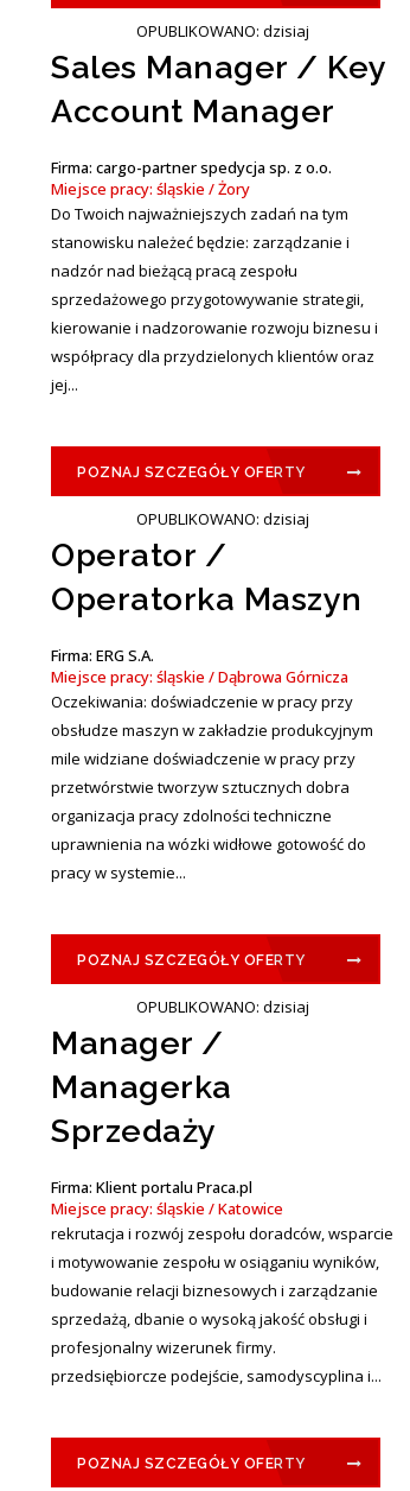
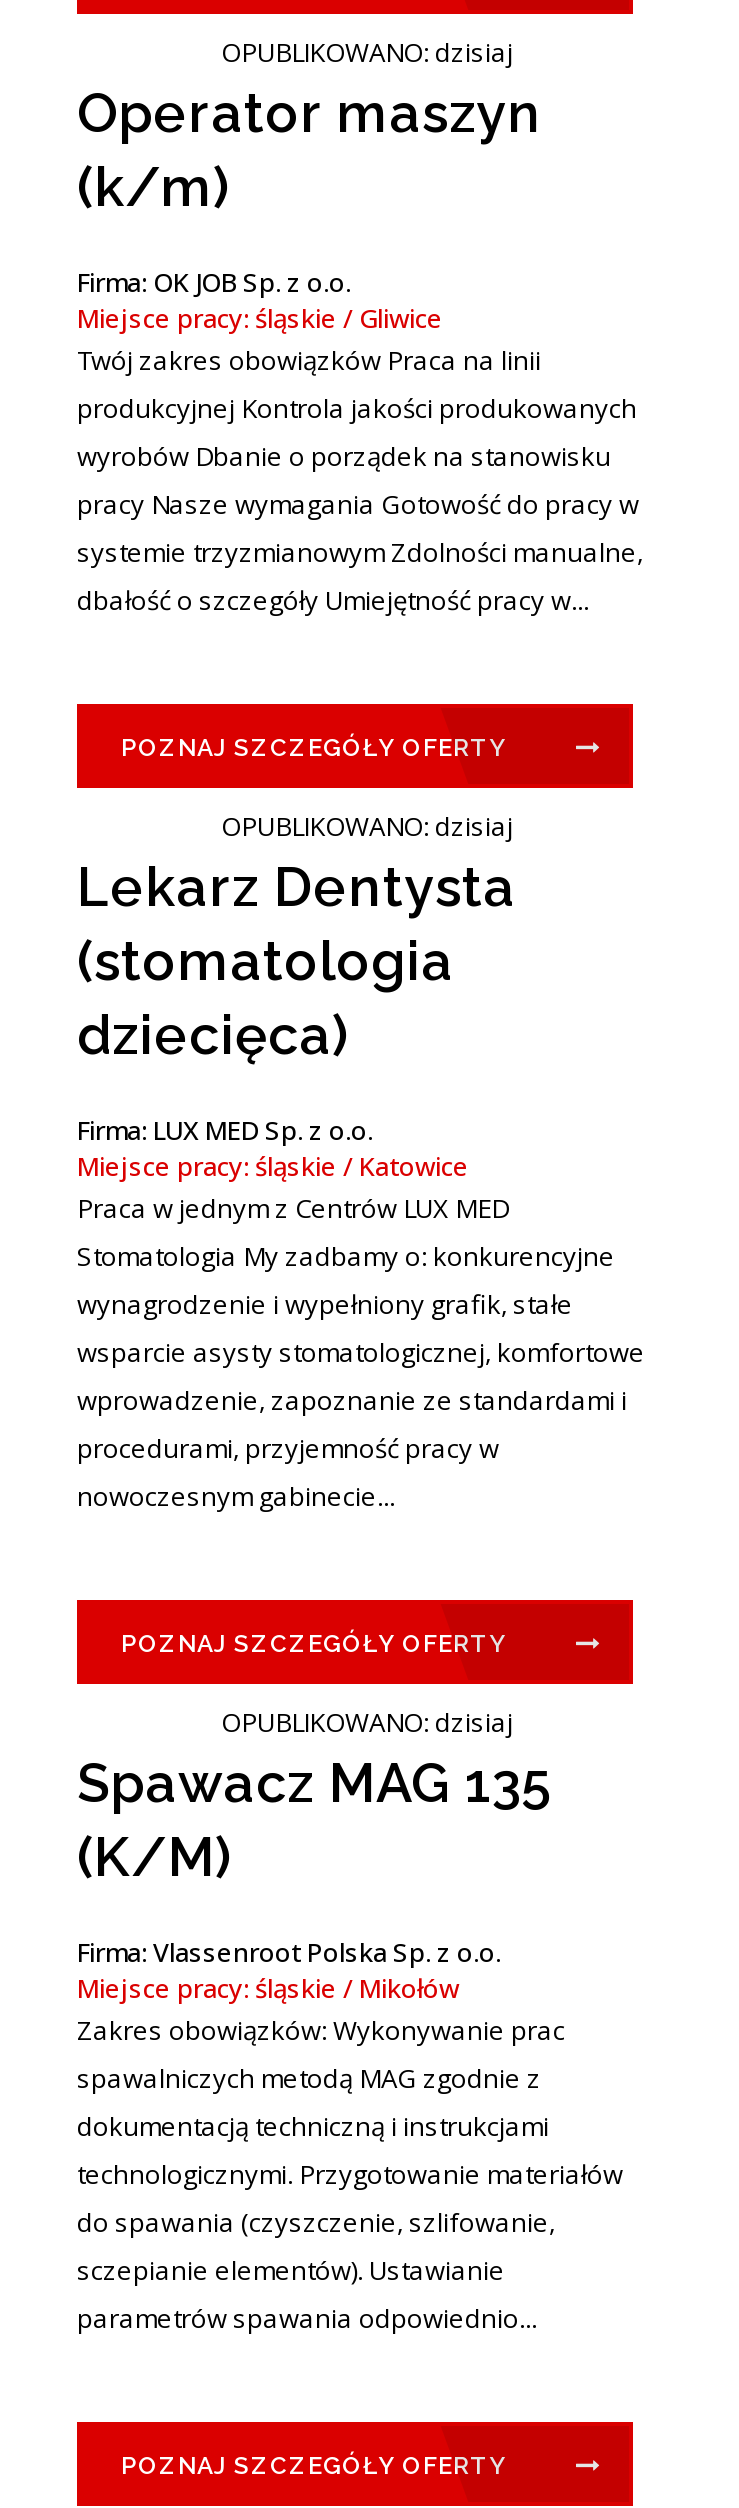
- Sales Manager / Key
- Account Manager
+ Operator maszyn
+ (k/m)

- Firma: cargo-partner spedycja sp. z o.o.
- Miejsce pracy: śląskie / Żory
- Do Twoich najważniejszych zadań na tym
- stanowisku należeć będzie: zarządzanie i
- nadzór nad bieżącą pracą zespołu
- sprzedażowego przygotowywanie strategii,
- kierowanie i nadzorowanie rozwoju biznesu i
- współpracy dla przydzielonych klientów oraz
- jej...
+ Firma: OK JOB Sp. z o.o.
+ Miejsce pracy: śląskie / Gliwice
+ Twój zakres obowiązków Praca na linii
+ produkcyjnej Kontrola jakości produkowanych
+ wyrobów Dbanie o porządek na stanowisku
+ pracy Nasze wymagania Gotowość do pracy w
+ systemie trzyzmianowym Zdolności manualne,
+ dbałość o szczegóły Umiejętność pracy w...

moved up: POZNAJ SZCZEGÓŁY OFERTY | OPUBLIKOWANO: dzisiaj

- Operator /
- Operatorka Maszyn
+ Lekarz Dentysta
+ (stomatologia
+ dziecięca)

- Firma: ERG S.A.
- Miejsce pracy: śląskie / Dąbrowa Górnicza
- Oczekiwania: doświadczenie w pracy przy
- obsłudze maszyn w zakładzie produkcyjnym
- mile widziane doświadczenie w pracy przy
- przetwórstwie tworzyw sztucznych dobra
- organizacja pracy zdolności techniczne
- uprawnienia na wózki widłowe gotowość do
- pracy w systemie...
+ Firma: LUX MED Sp. z o.o.
+ Praca w jednym z Centrów LUX MED
+ Stomatologia My zadbamy o: konkurencyjne
+ wynagrodzenie i wypełniony grafik, stałe
+ wsparcie asysty stomatologicznej, komfortowe
+ wprowadzenie, zapoznanie ze standardami i
+ procedurami, przyjemność pracy w
+ nowoczesnym gabinecie...

- Manager /
- Managerka
- Sprzedaży
+ Spawacz MAG 135
+ (K/M)

- Firma: Klient portalu Praca.pl
- rekrutacja i rozwój zespołu doradców, wsparcie
- i motywowanie zespołu w osiąganiu wyników,
- budowanie relacji biznesowych i zarządzanie
- sprzedażą, dbanie o wysoką jakość obsługi i
- profesjonalny wizerunek firmy.
- przedsiębiorcze podejście, samodyscyplina i...
+ Firma: Vlassenroot Polska Sp. z o.o.
+ Miejsce pracy: śląskie / Mikołów
+ Zakres obowiązków: Wykonywanie prac
+ spawalniczych metodą MAG zgodnie z
+ dokumentacją techniczną i instrukcjami
+ technologicznymi. Przygotowanie materiałów
+ do spawania (czyszczenie, szlifowanie,
+ sczepianie elementów). Ustawianie
+ parametrów spawania odpowiednio...

moved up: Miejsce pracy: śląskie / Katowice
